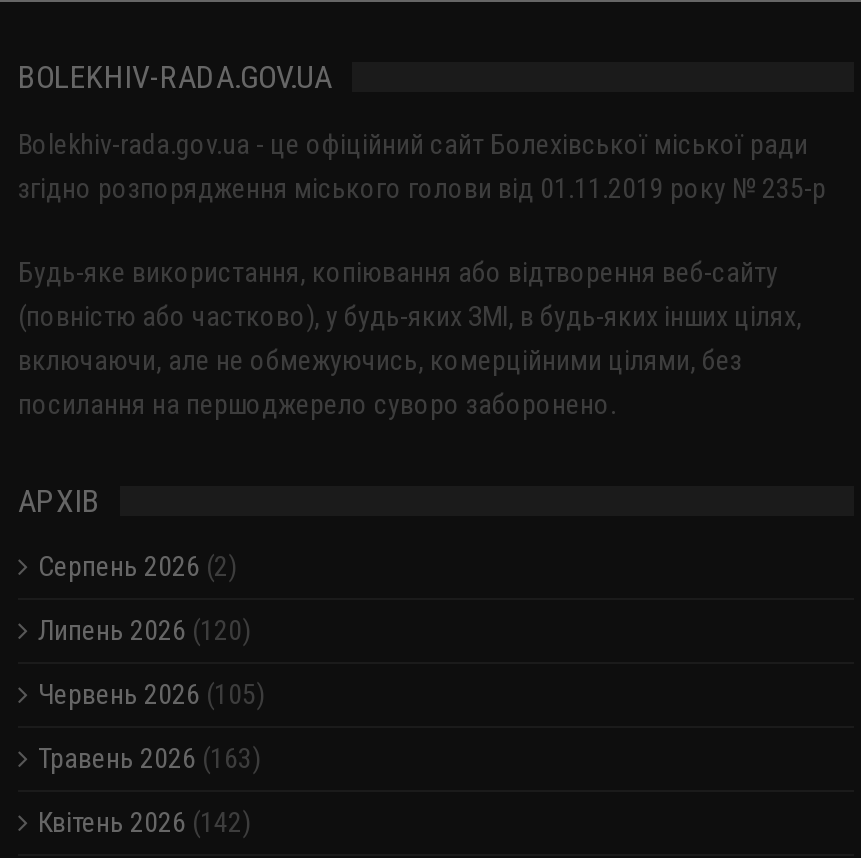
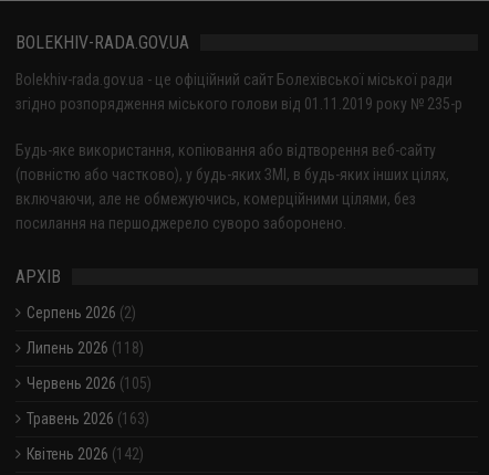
- Липень 2026 (120)
+ Липень 2026 (118)
